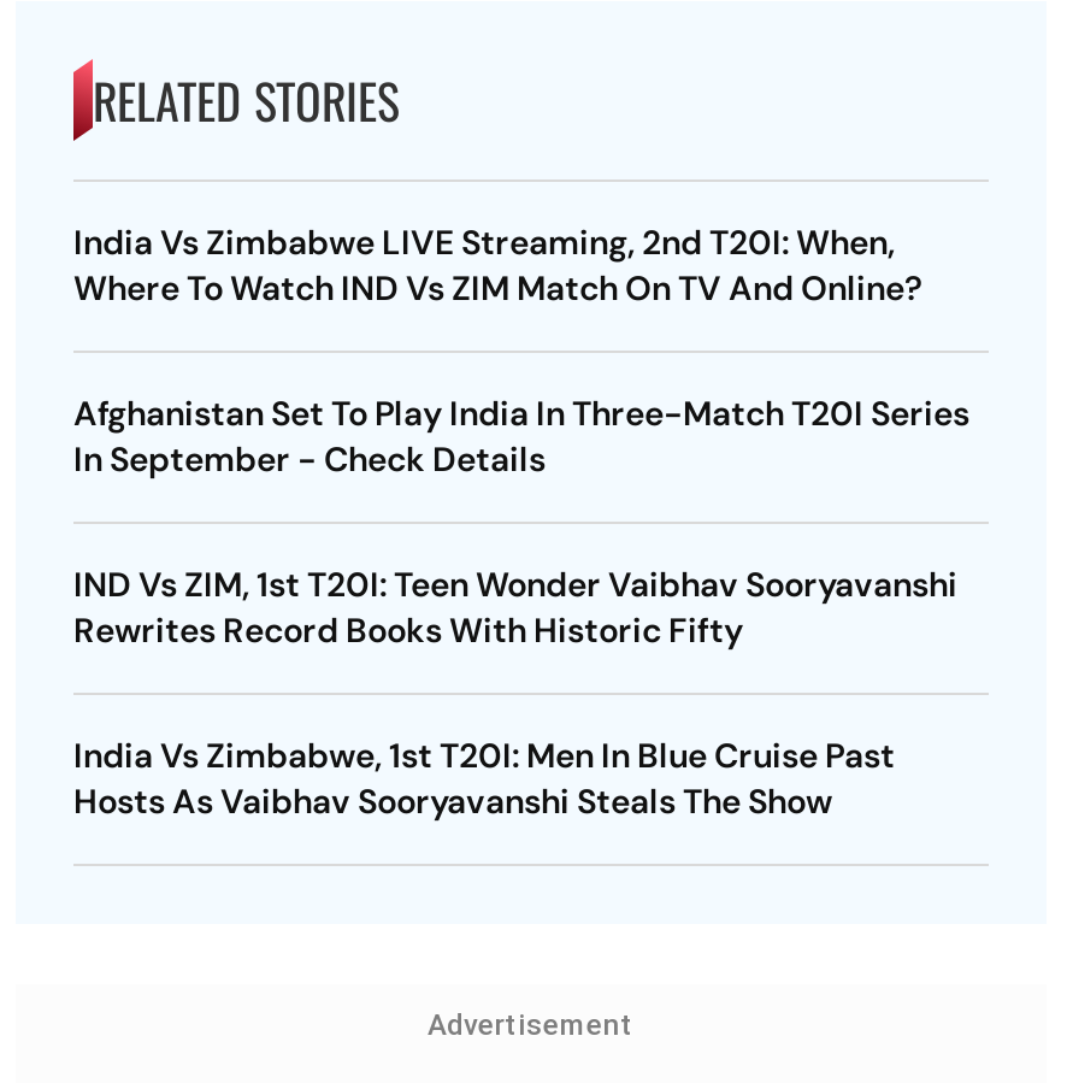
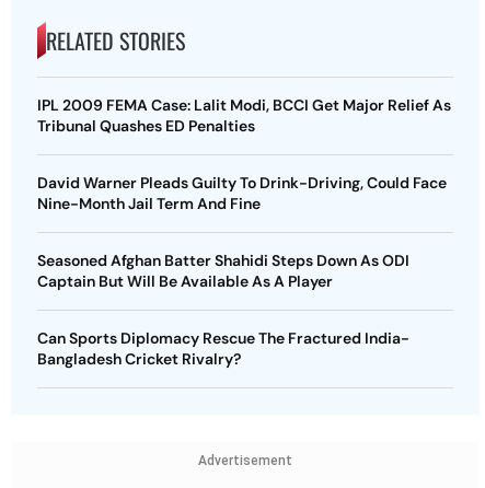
- India Vs Zimbabwe LIVE Streaming, 2nd T20I: When,
- Where To Watch IND Vs ZIM Match On TV And Online?
+ IPL 2009 FEMA Case: Lalit Modi, BCCI Get Major Relief As
+ Tribunal Quashes ED Penalties

- Afghanistan Set To Play India In Three-Match T20I Series
- In September - Check Details
+ David Warner Pleads Guilty To Drink-Driving, Could Face
+ Nine-Month Jail Term And Fine

- IND Vs ZIM, 1st T20I: Teen Wonder Vaibhav Sooryavanshi
- Rewrites Record Books With Historic Fifty
+ Seasoned Afghan Batter Shahidi Steps Down As ODI
+ Captain But Will Be Available As A Player

- India Vs Zimbabwe, 1st T20I: Men In Blue Cruise Past
- Hosts As Vaibhav Sooryavanshi Steals The Show
+ Can Sports Diplomacy Rescue The Fractured India-
+ Bangladesh Cricket Rivalry?
